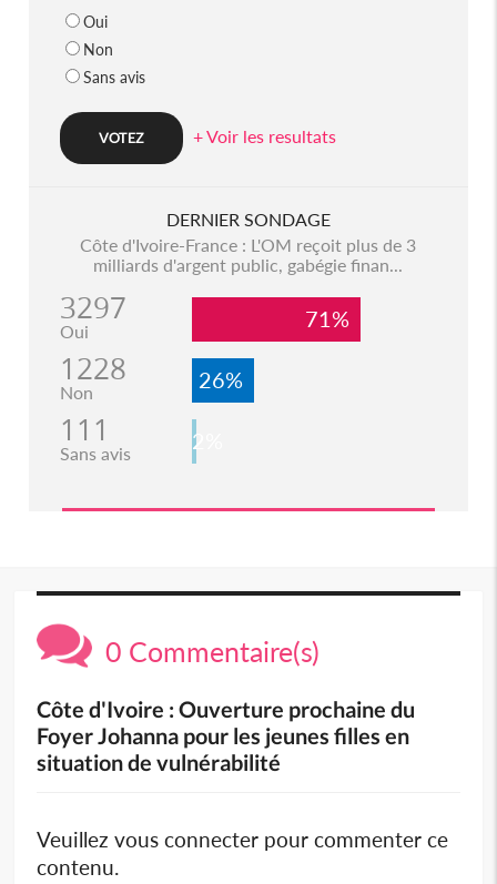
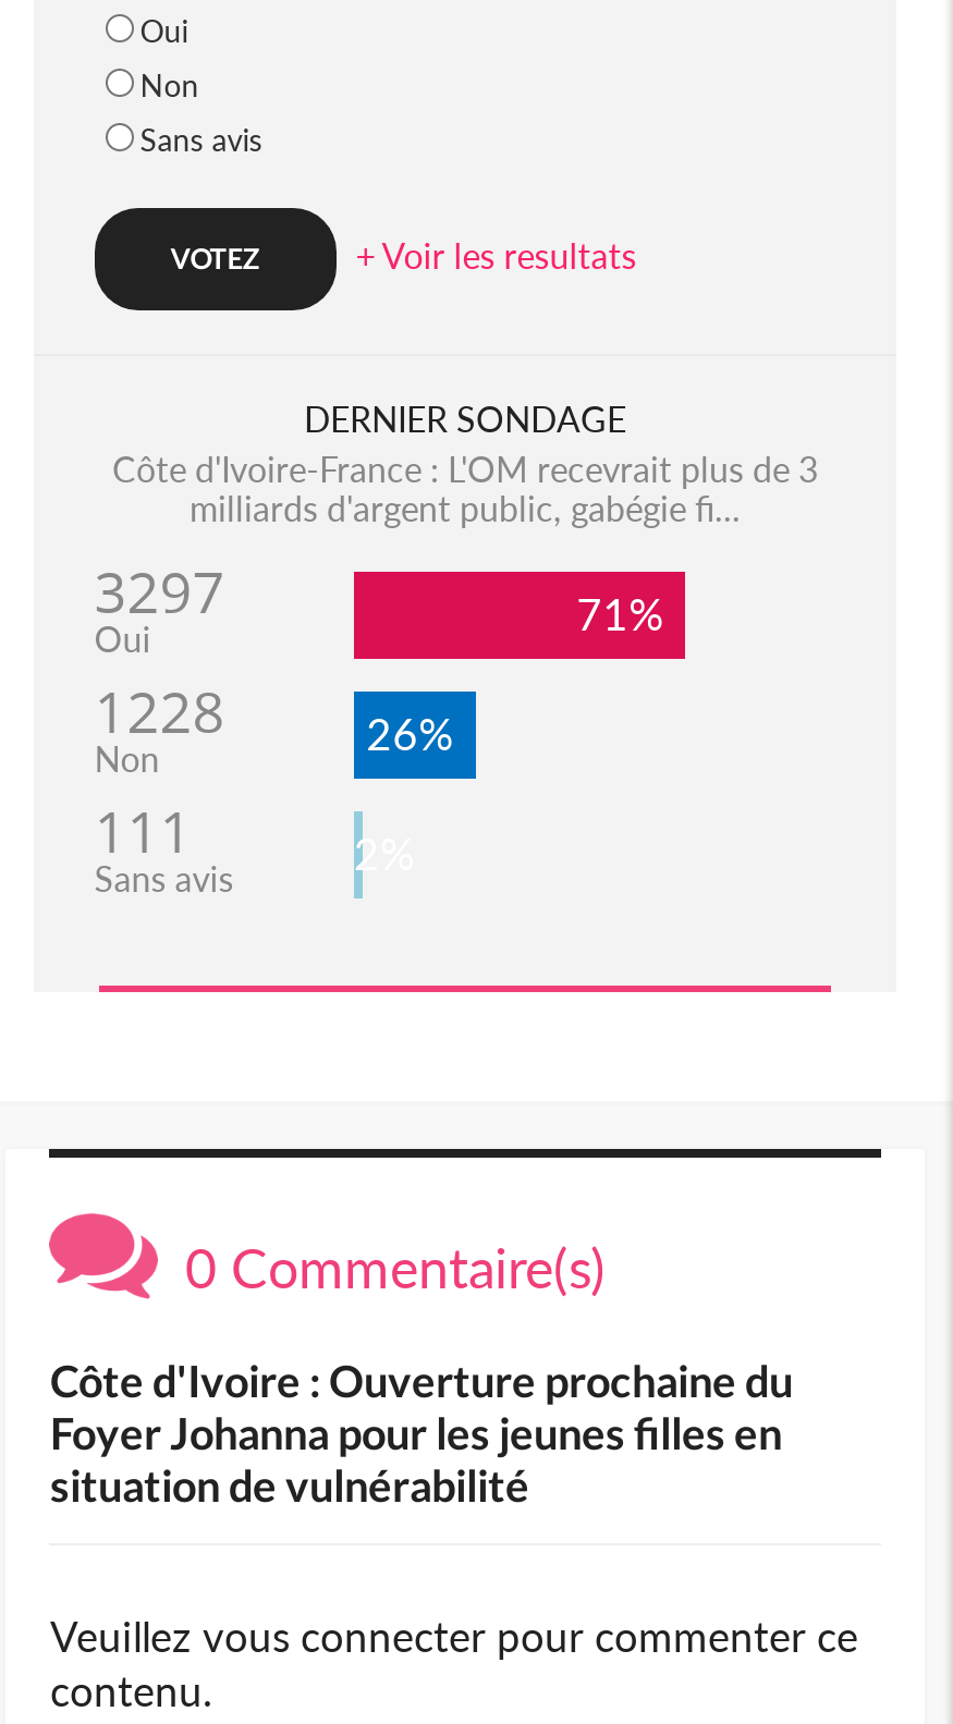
- Côte d'Ivoire-France : L'OM reçoit plus de 3
+ Côte d'Ivoire-France : L'OM recevrait plus de 3

- milliards d'argent public, gabégie finan...
+ milliards d'argent public, gabégie fi...
